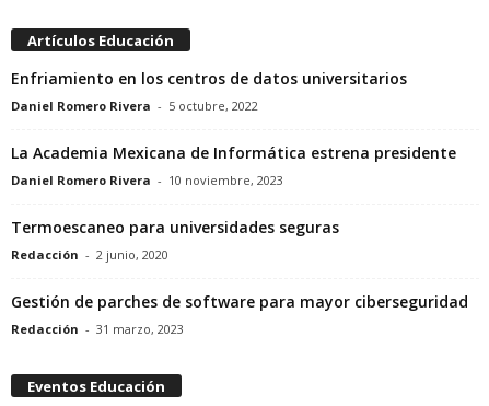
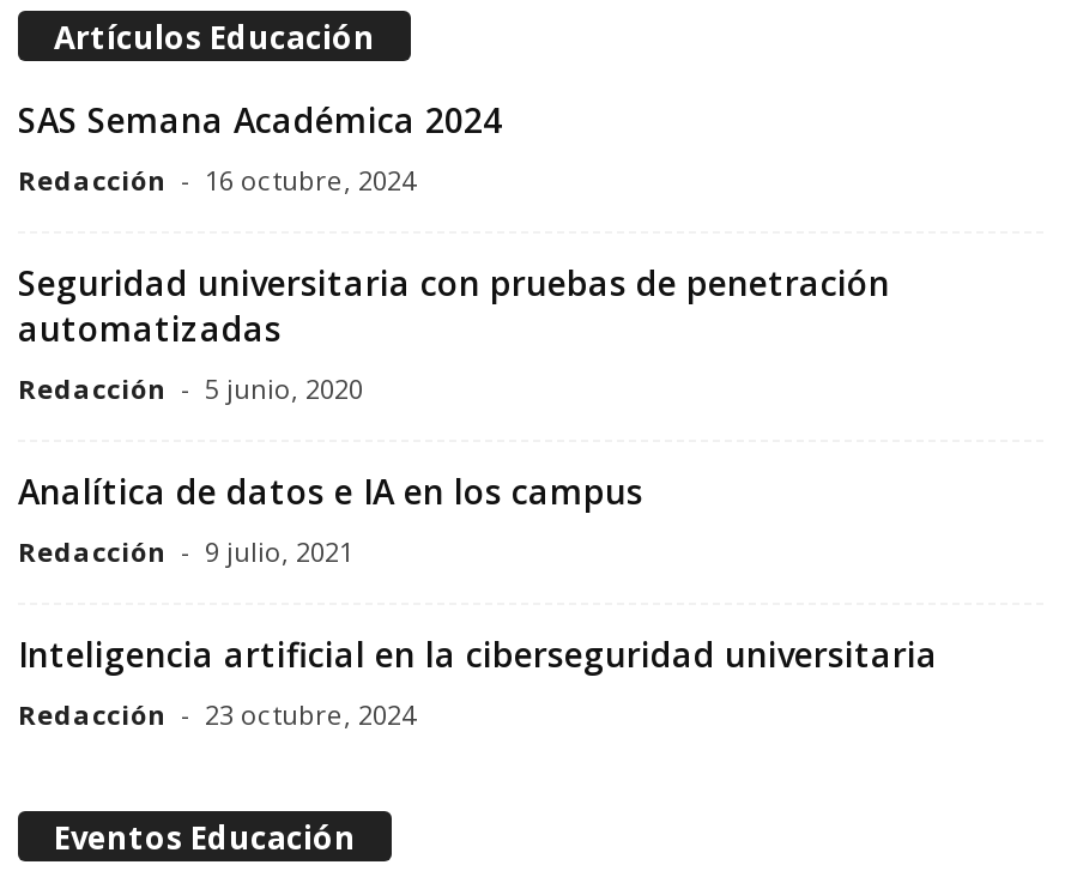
- Enfriamiento en los centros de datos universitarios
- Daniel Romero Rivera - 5 octubre, 2022
+ SAS Semana Académica 2024
+ Redacción - 16 octubre, 2024

- La Academia Mexicana de Informática estrena presidente
- Daniel Romero Rivera - 10 noviembre, 2023
+ Seguridad universitaria con pruebas de penetración
+ automatizadas
+ Redacción - 5 junio, 2020

- Termoescaneo para universidades seguras
- Redacción - 2 junio, 2020
+ Analítica de datos e IA en los campus
+ Redacción - 9 julio, 2021

- Gestión de parches de software para mayor ciberseguridad
- Redacción - 31 marzo, 2023
+ Inteligencia artificial en la ciberseguridad universitaria
+ Redacción - 23 octubre, 2024
